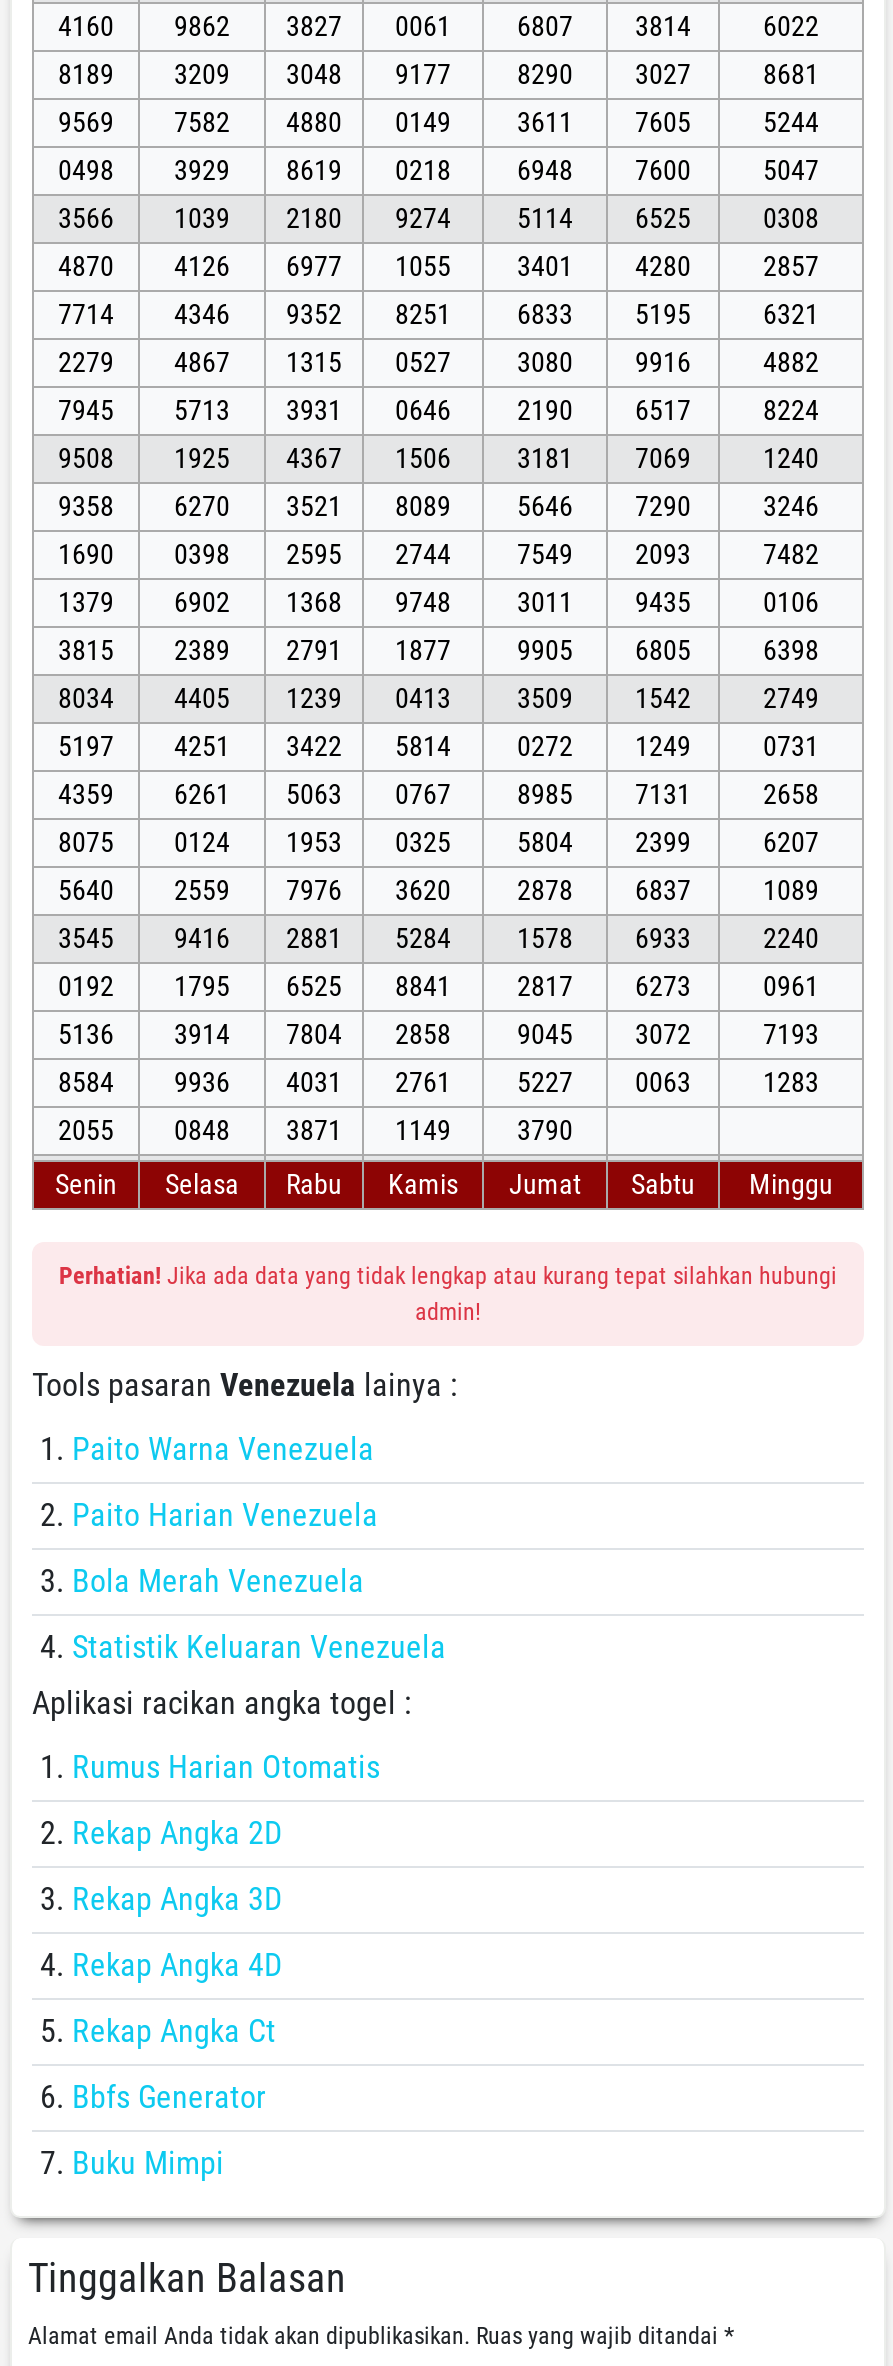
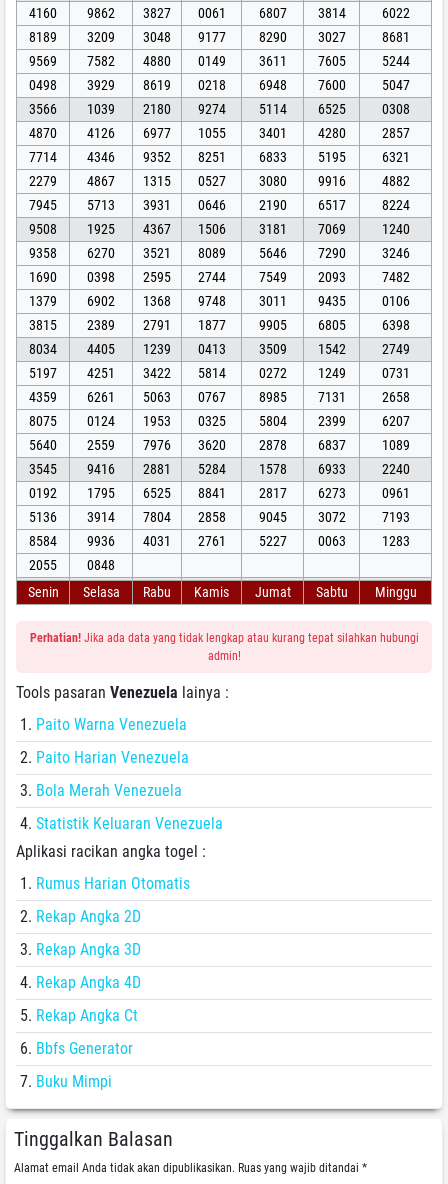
- 3871
- 1149
- 3790
